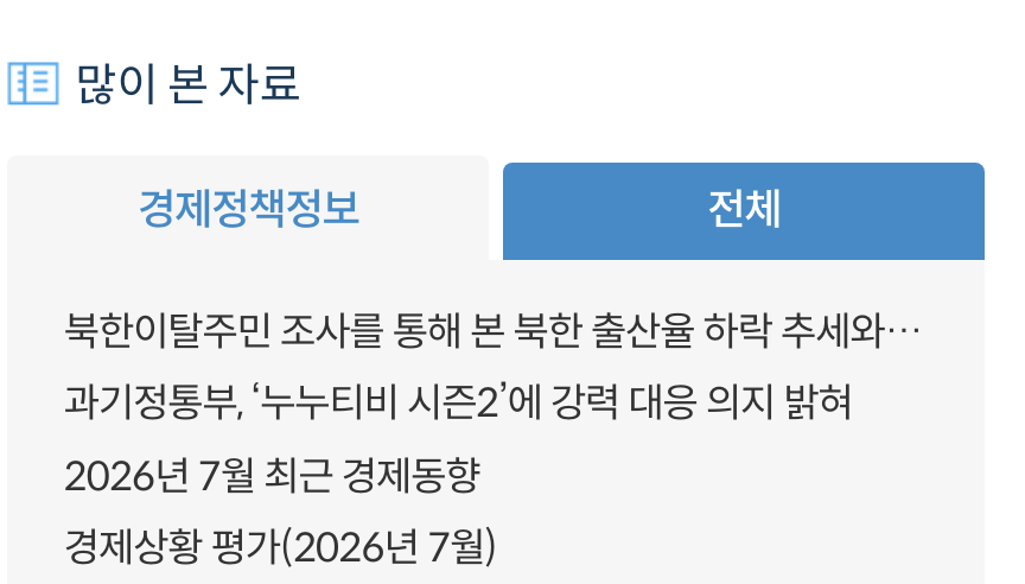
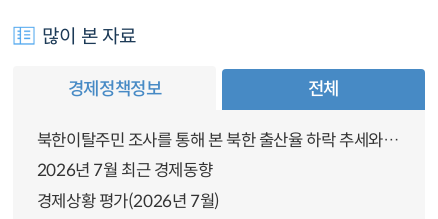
- 과기정통부, ‘누누티비 시즌2’에 강력 대응 의지 밝혀
